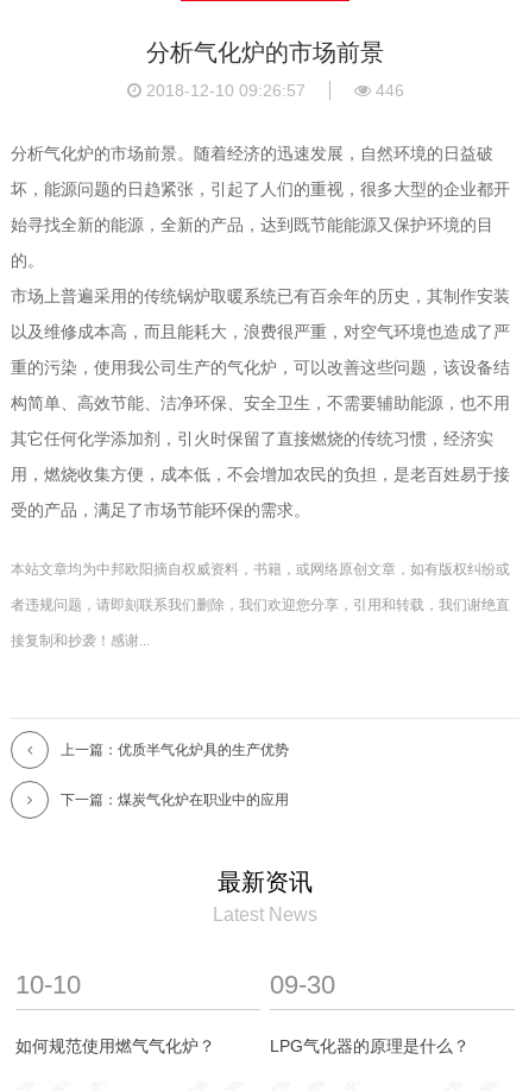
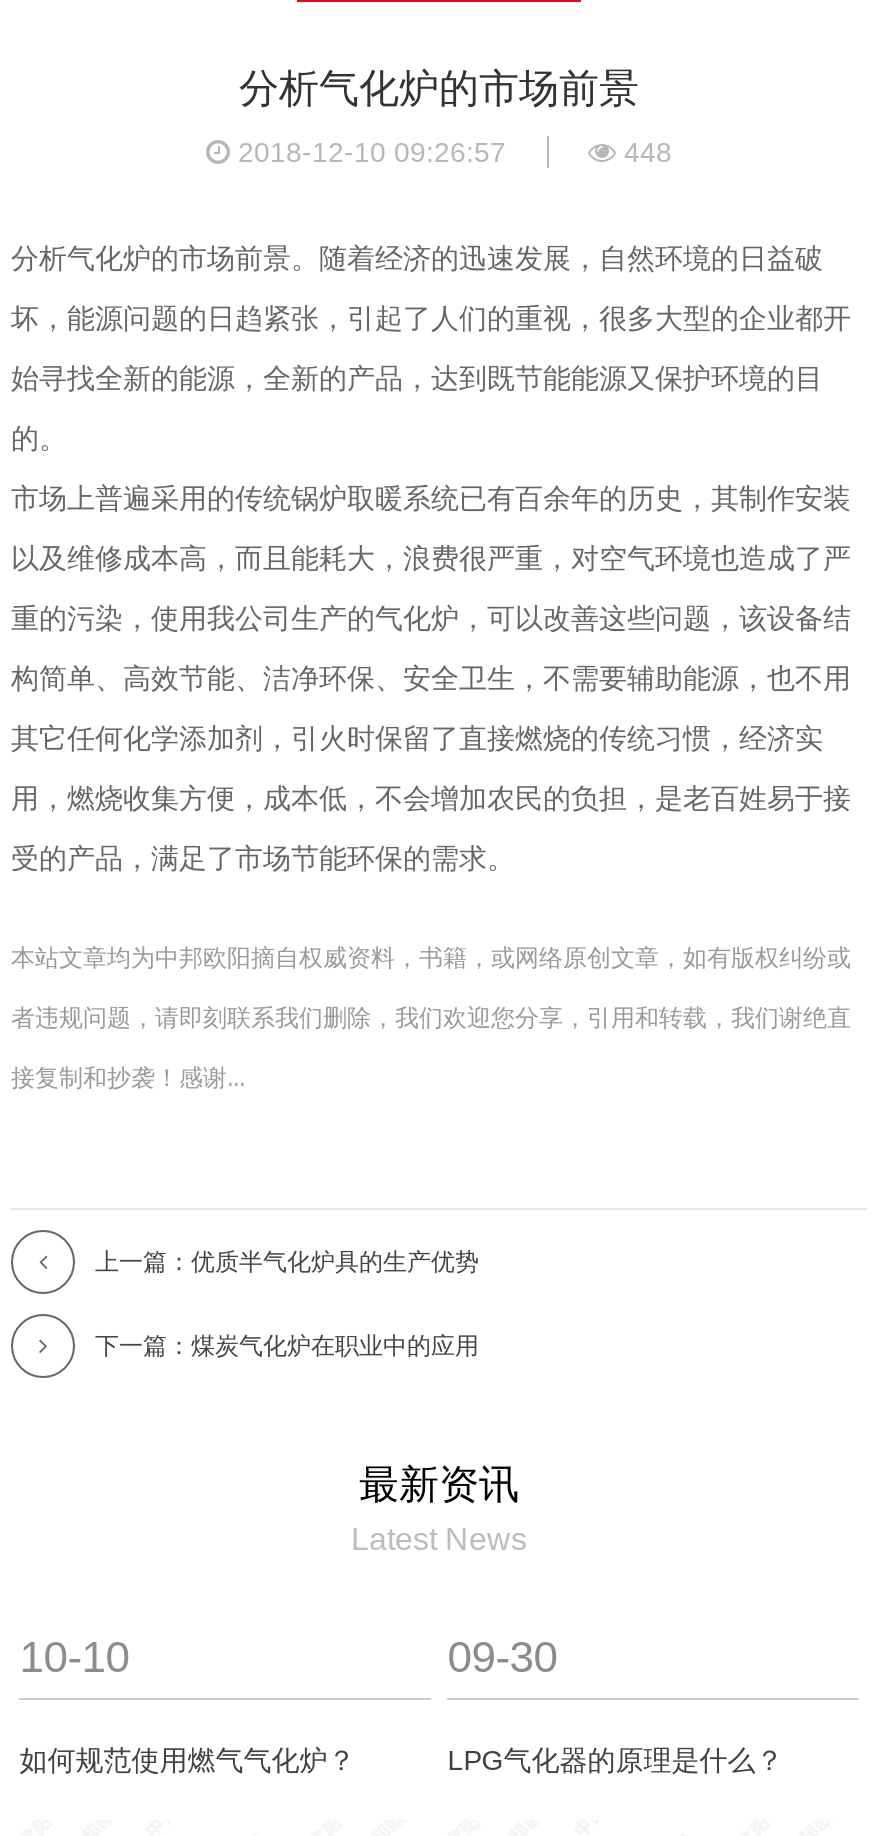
- 446
+ 448
